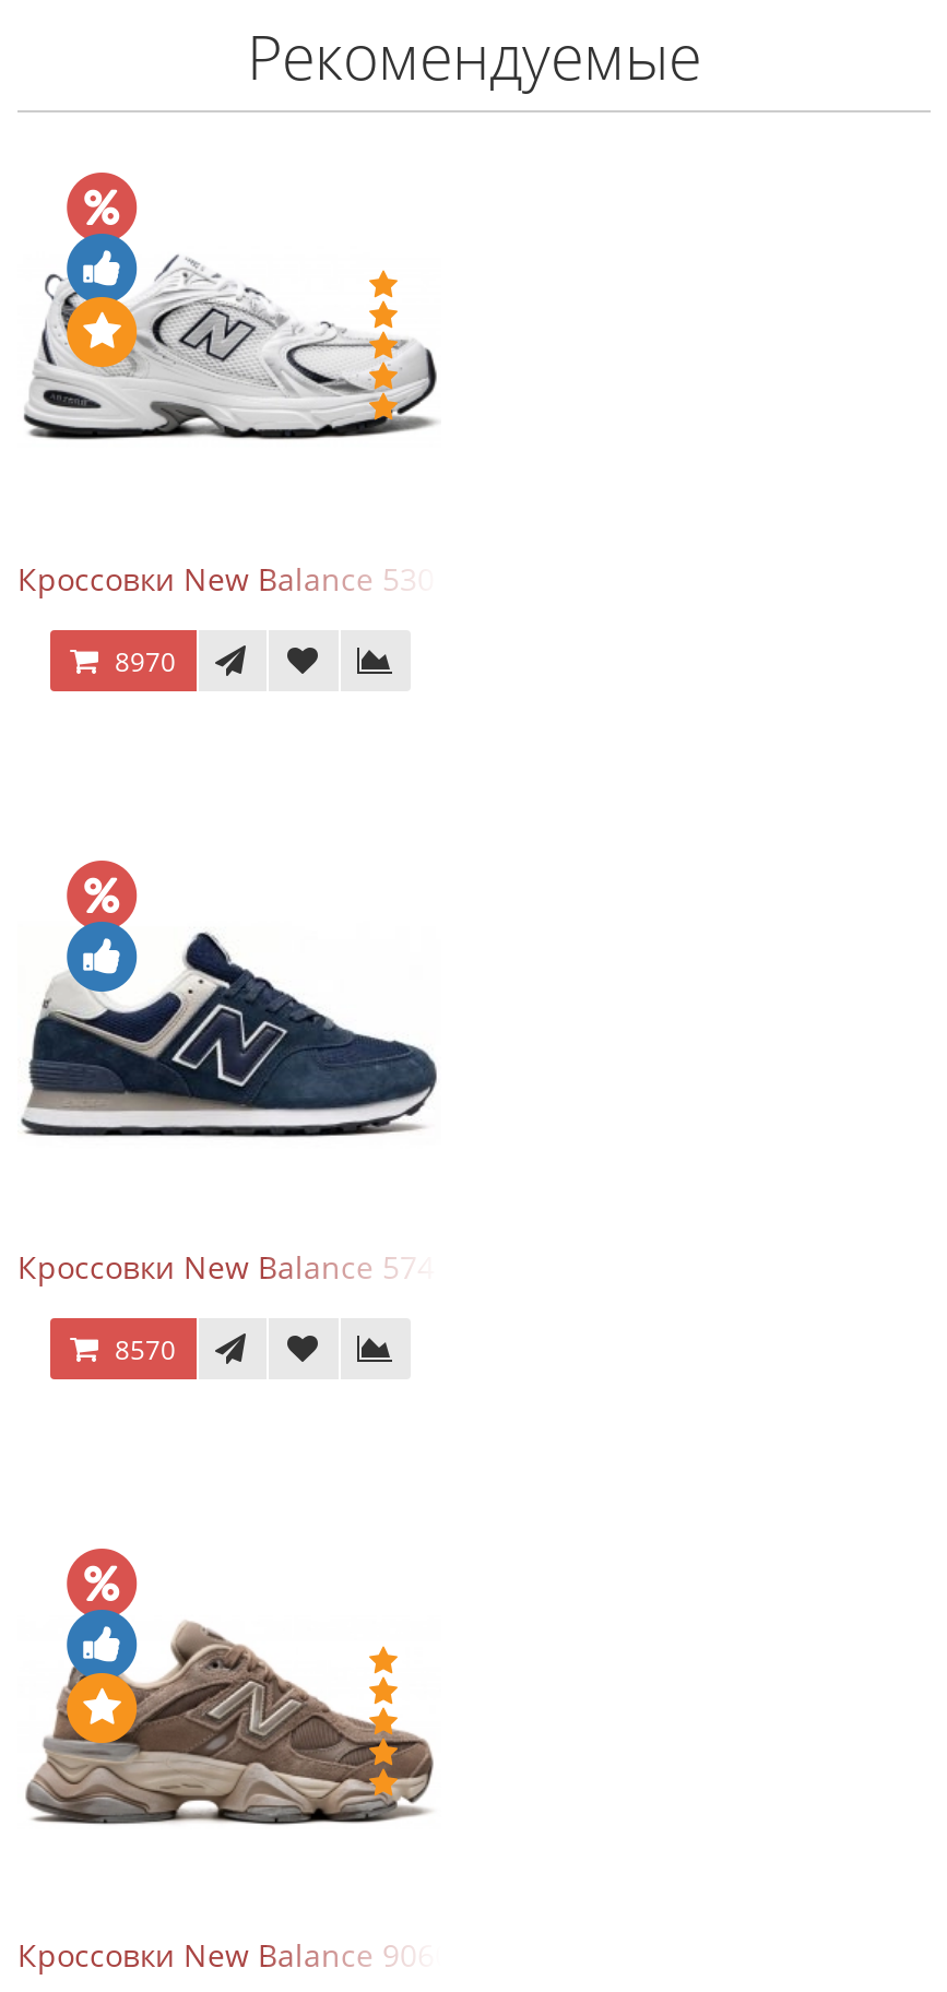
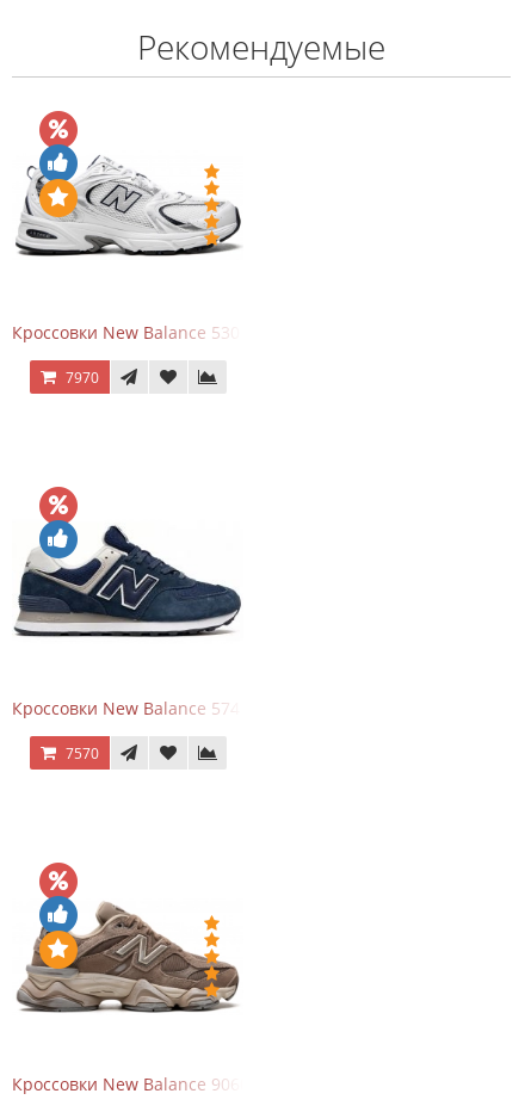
- 8970
+ 7970

- 8570
+ 7570
